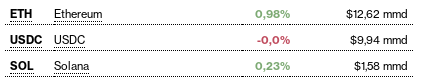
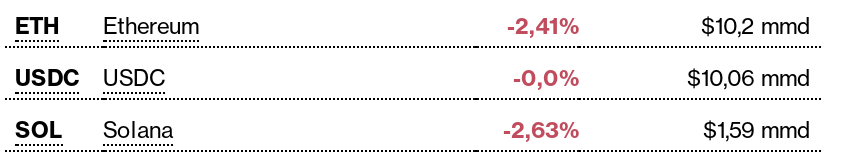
- 0,98%
+ -2,41%

- $12,62 mmd
+ $10,2 mmd

- $9,94 mmd
+ $10,06 mmd

- 0,23%
+ -2,63%

- $1,58 mmd
+ $1,59 mmd
